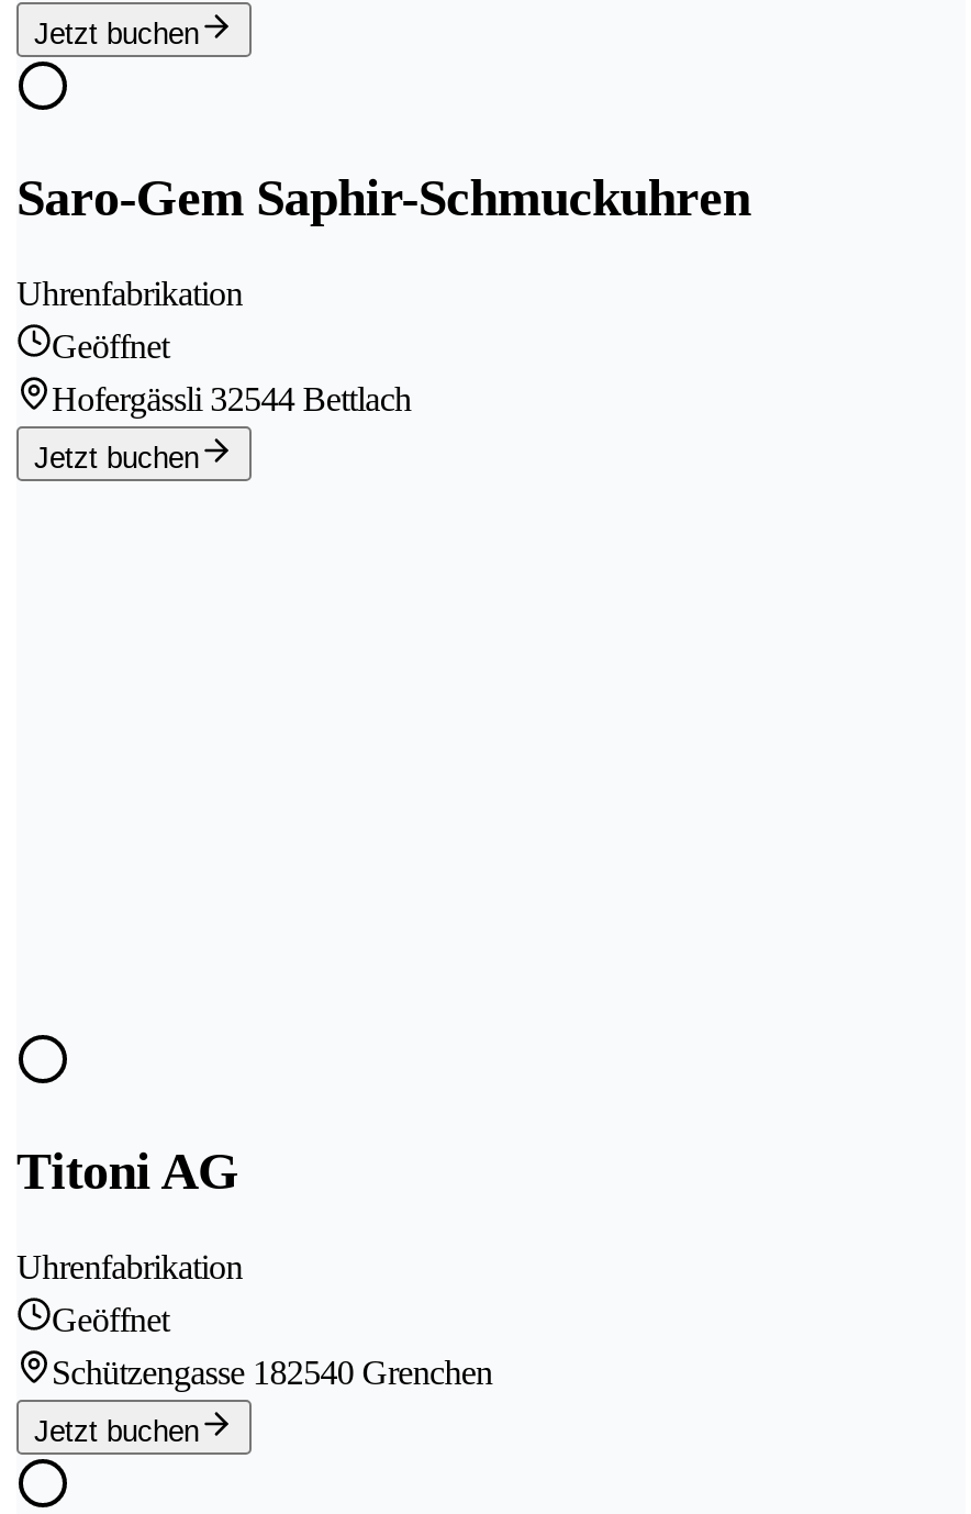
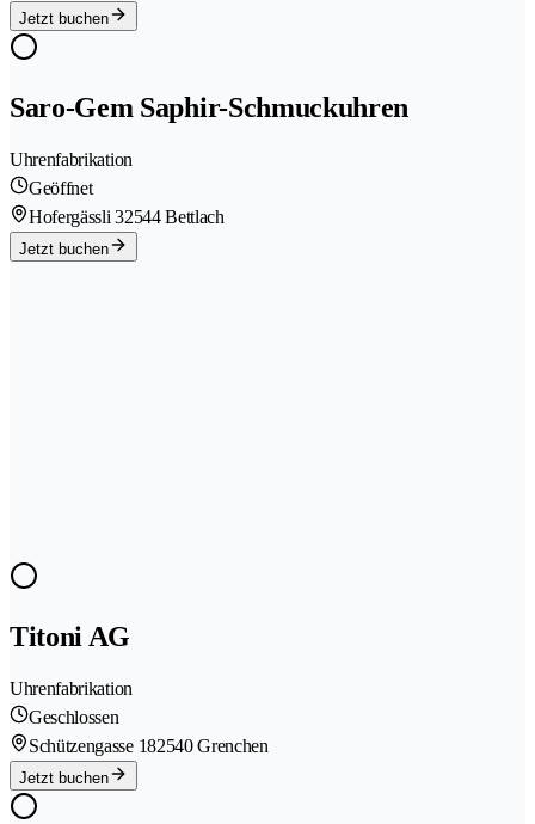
- Geöffnet
+ Geschlossen
